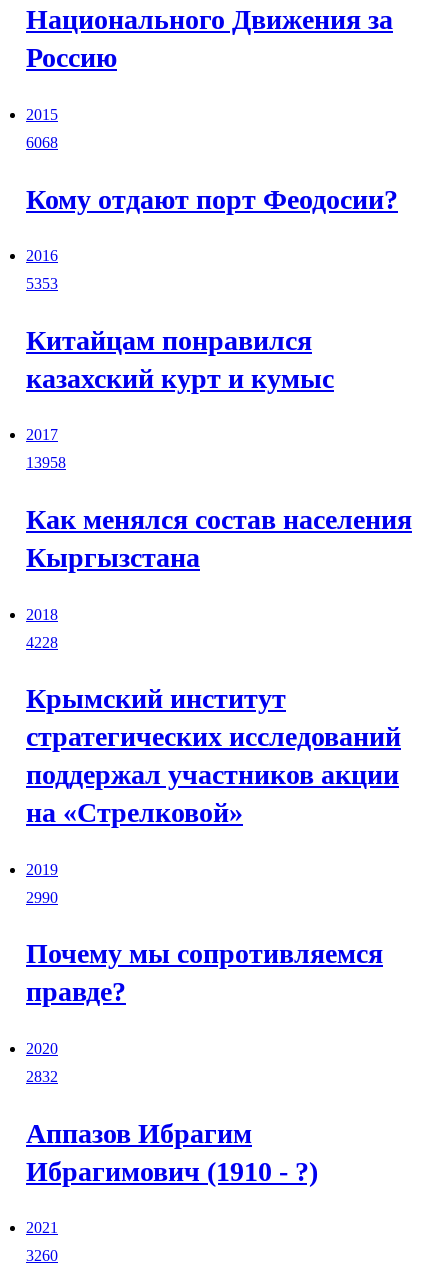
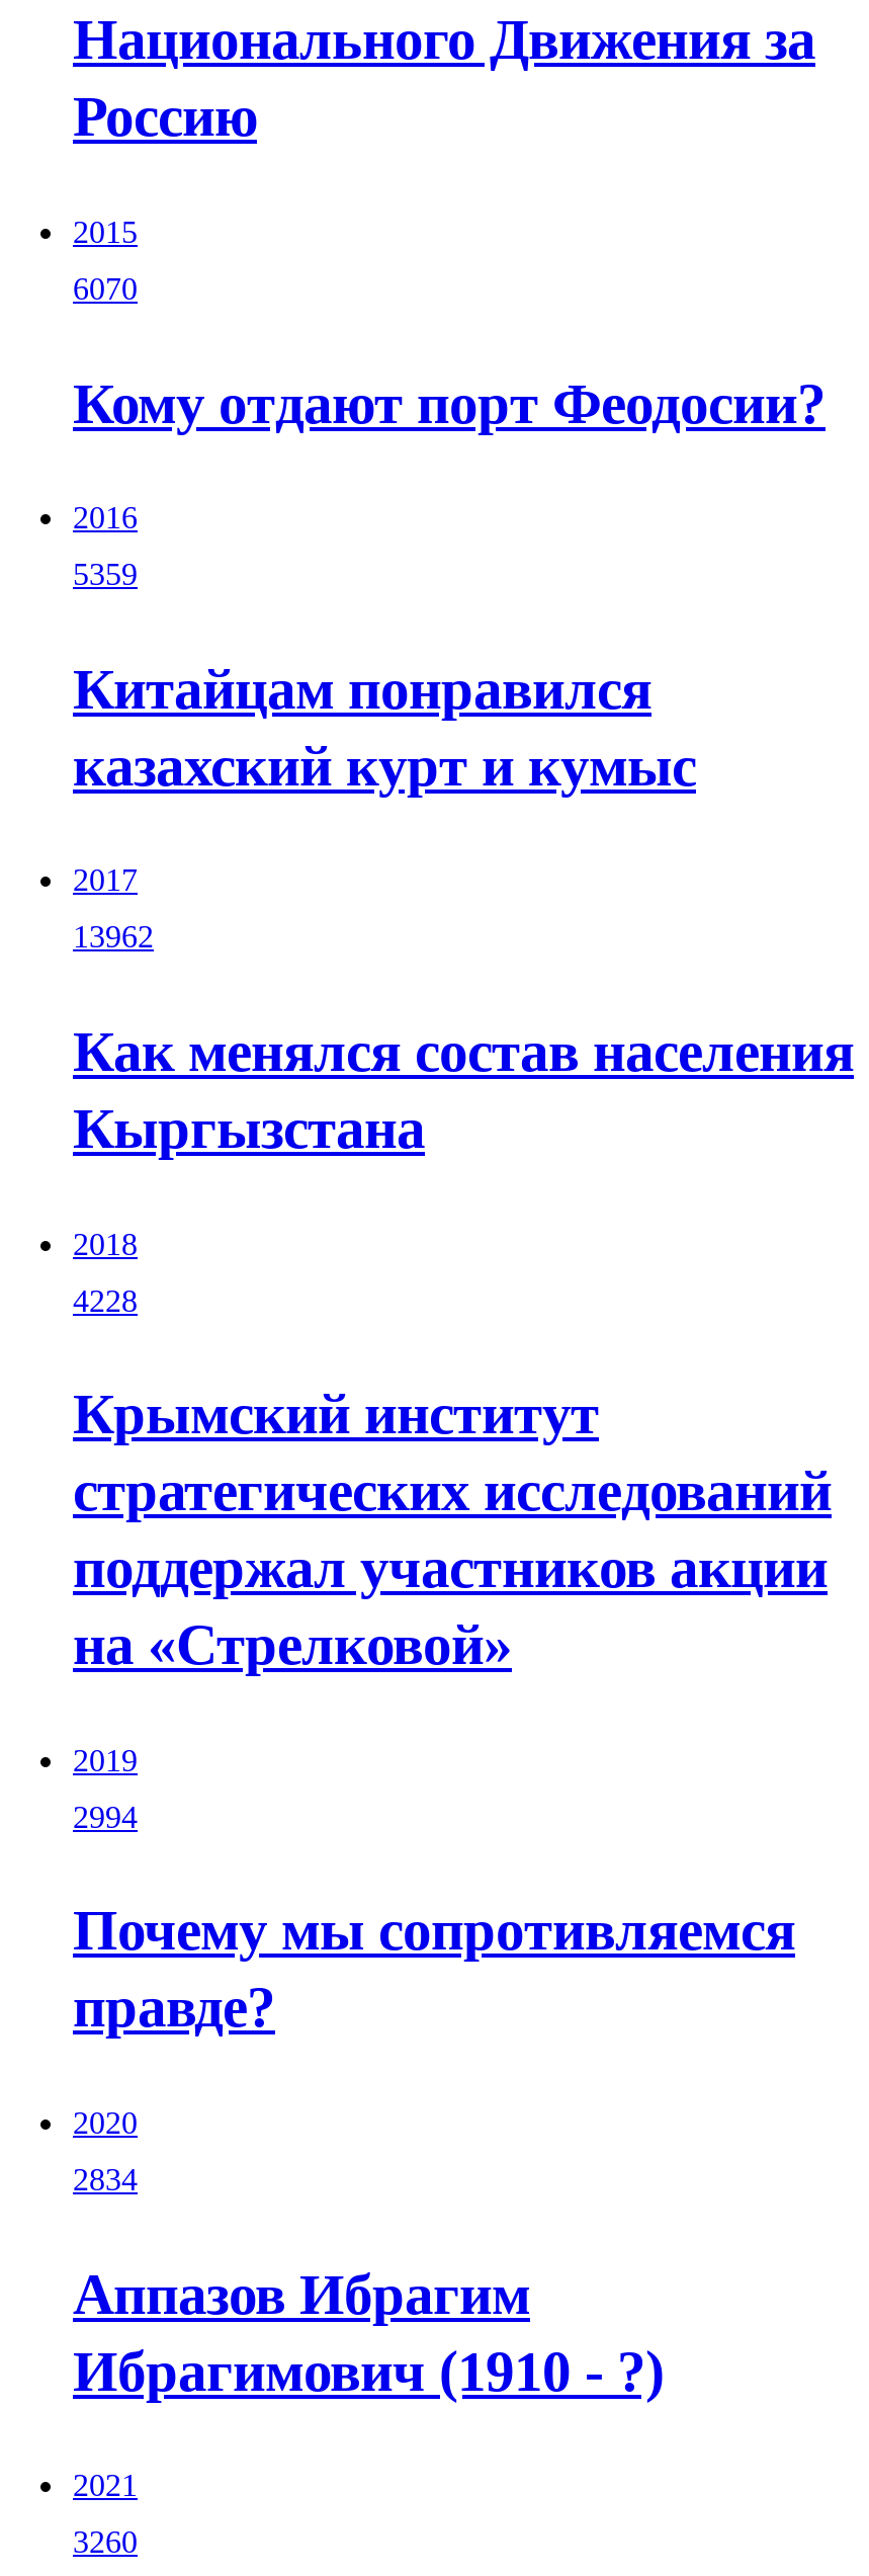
- 6068
+ 6070

- 5353
+ 5359

- 13958
+ 13962

- 2990
+ 2994

- 2832
+ 2834
